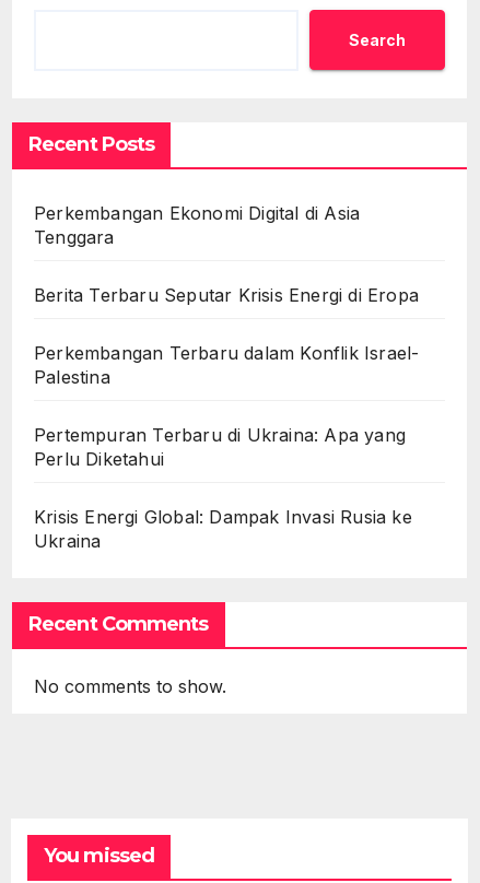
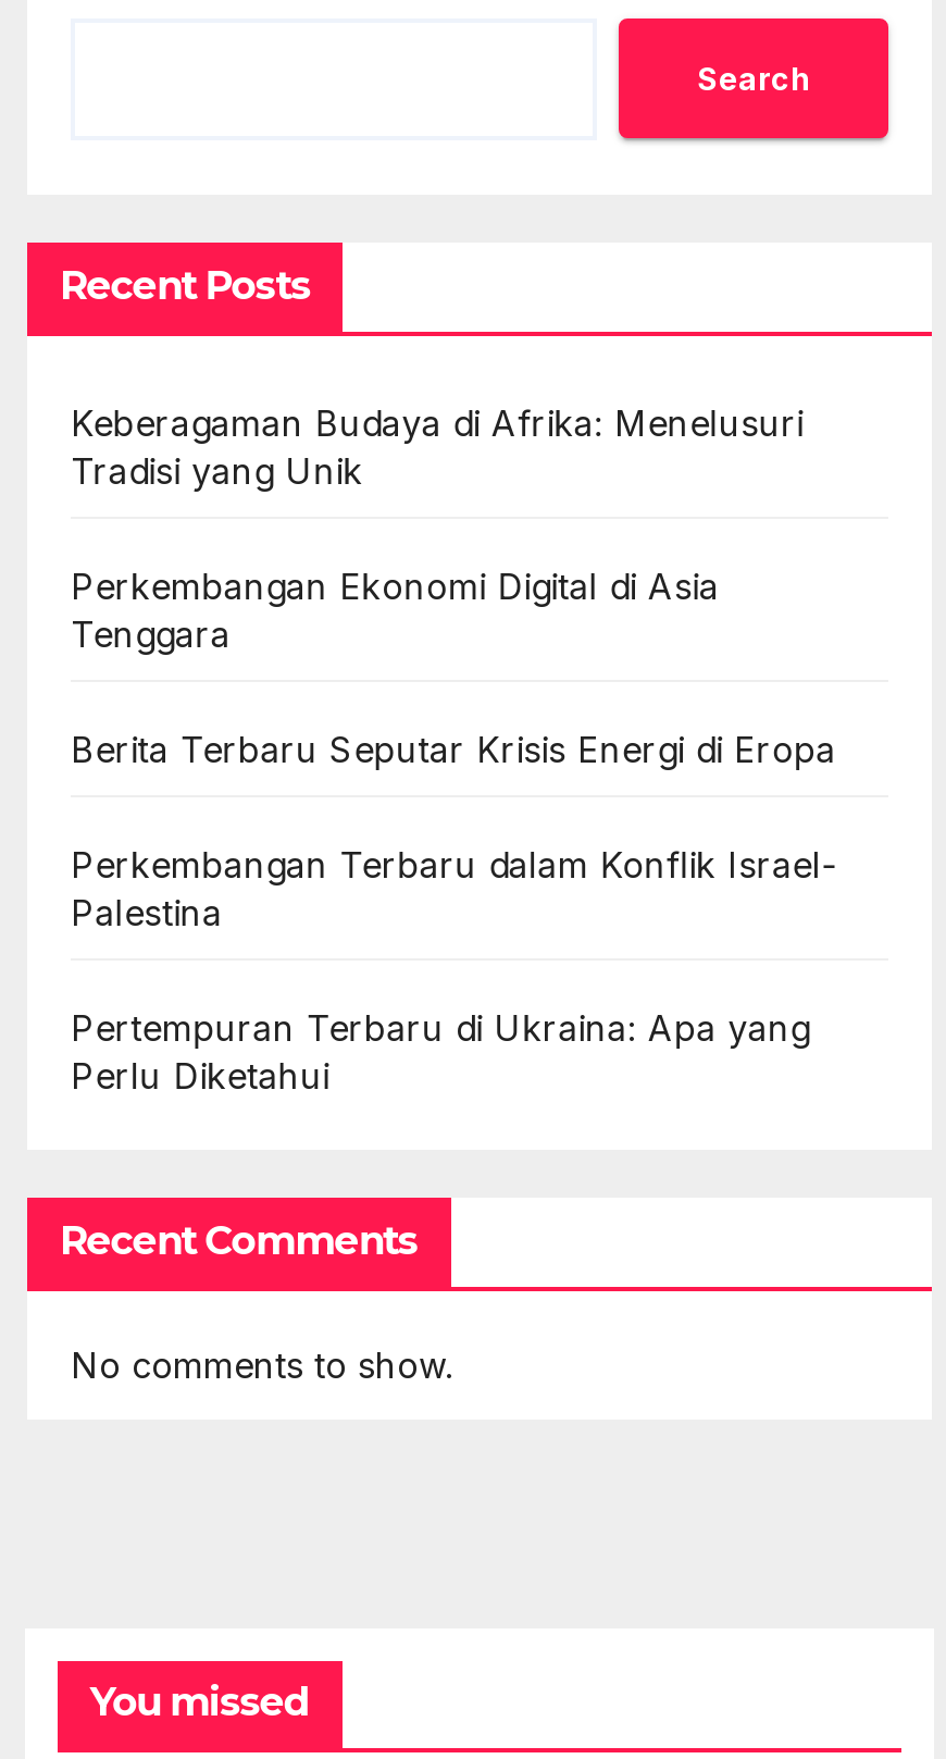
+ Keberagaman Budaya di Afrika: Menelusuri
+ Tradisi yang Unik

moved down: Perkembangan Ekonomi Digital di Asia | Tenggara | Berita Terbaru Seputar Krisis Energi di Eropa | Perkembangan Terbaru dalam Konflik Israel- | Palestina | Pertempuran Terbaru di Ukraina: Apa yang | Perlu Diketahui

- Krisis Energi Global: Dampak Invasi Rusia ke
- Ukraina
